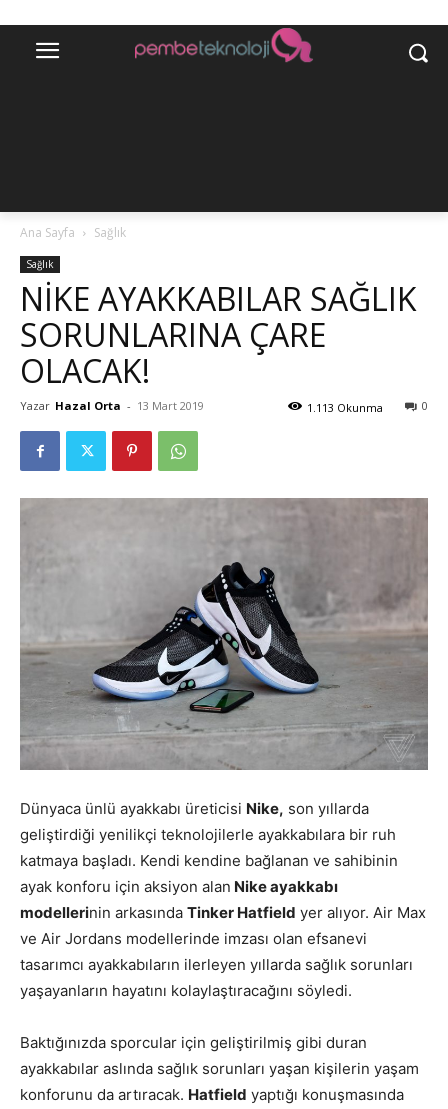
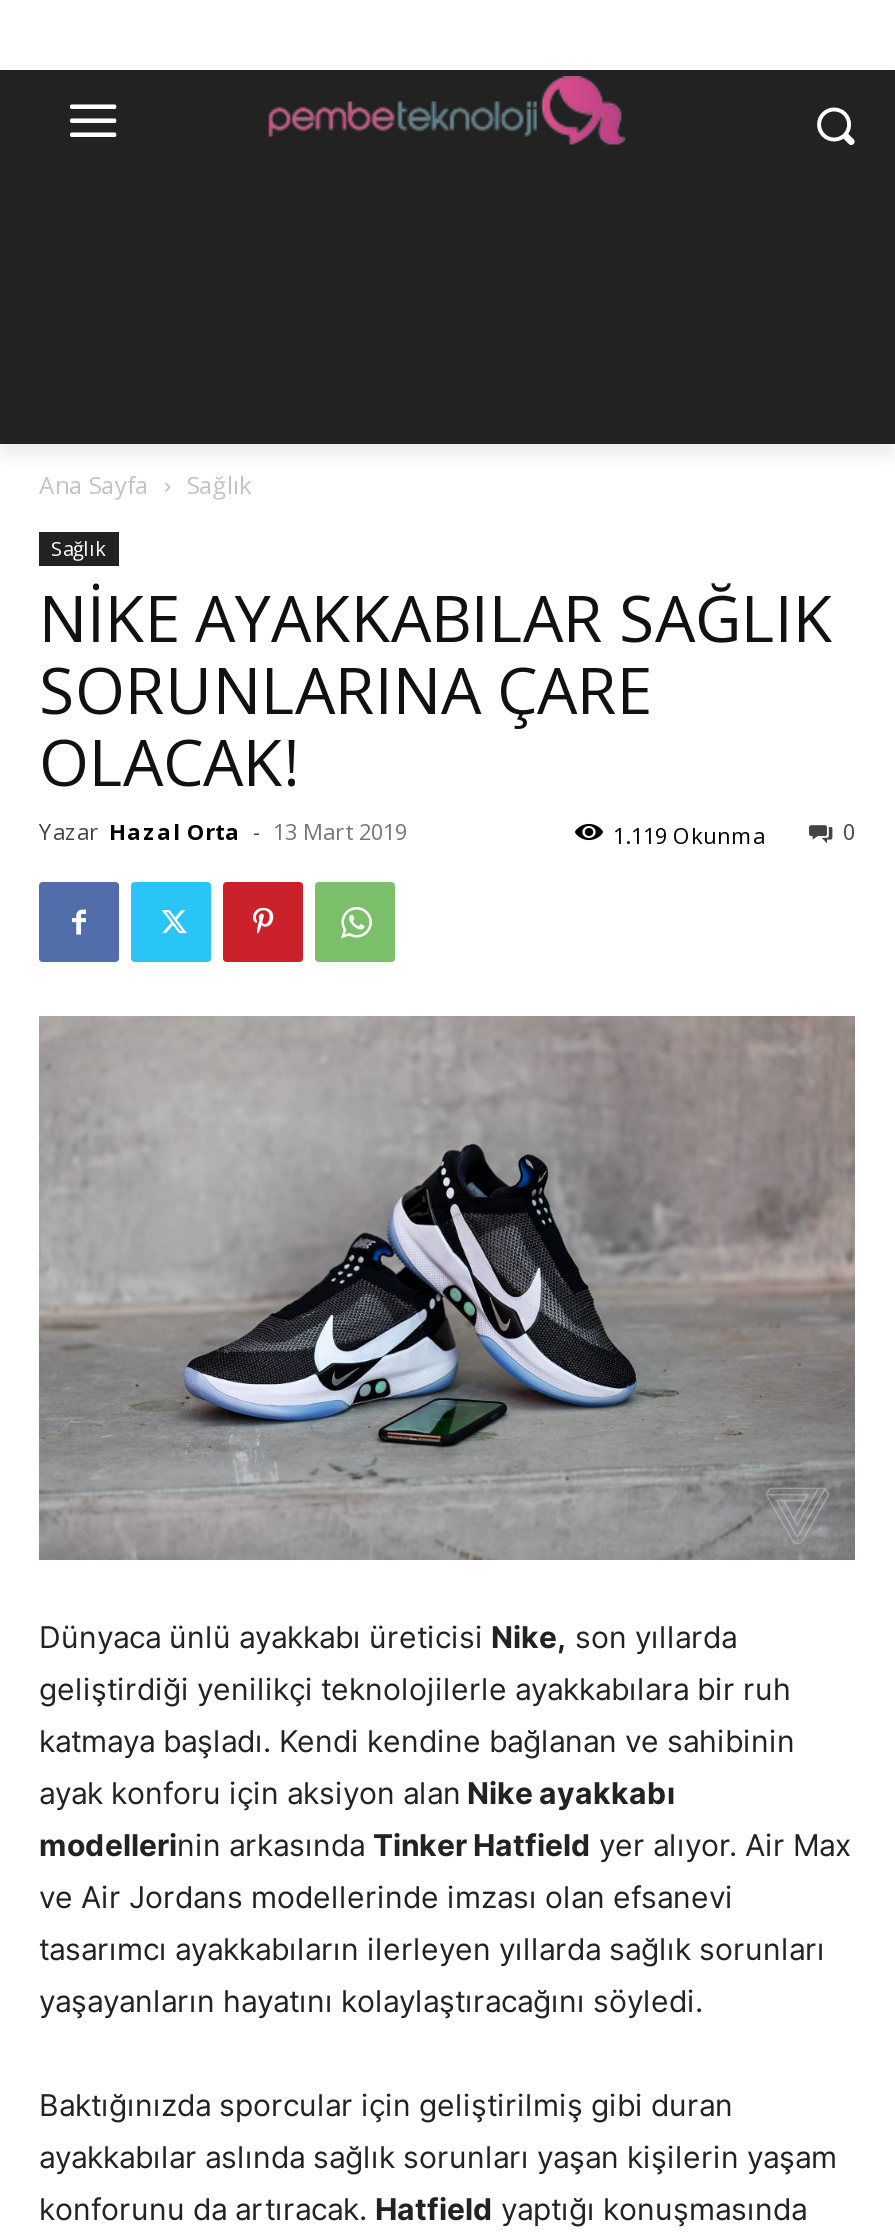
- 1.113 Okunma
+ 1.119 Okunma
